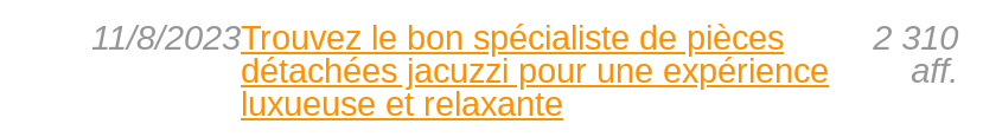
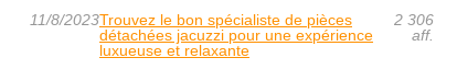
- 2 310
+ 2 306
